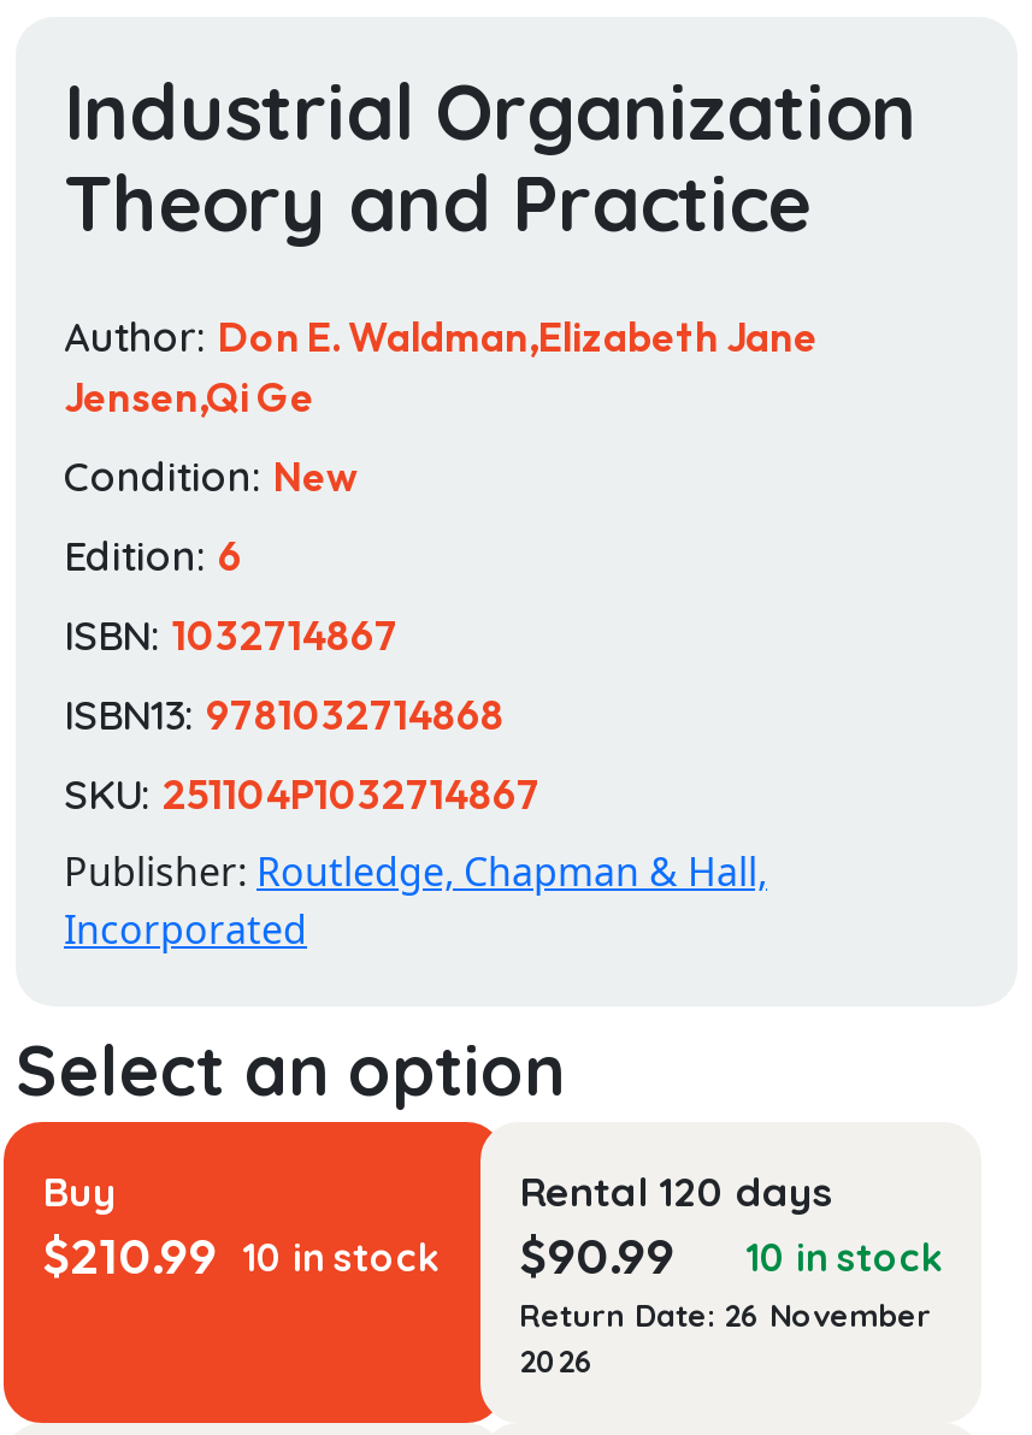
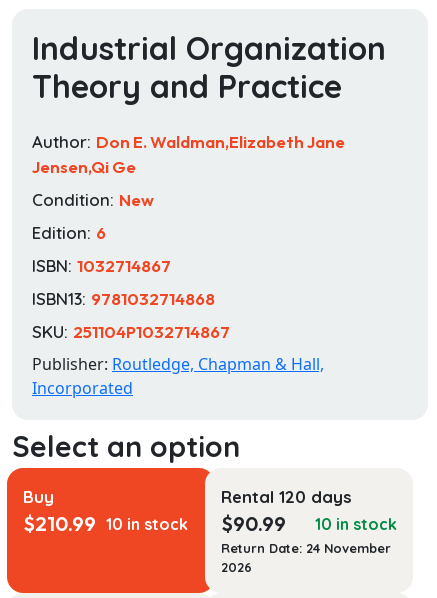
- Return Date: 26 November
+ Return Date: 24 November
